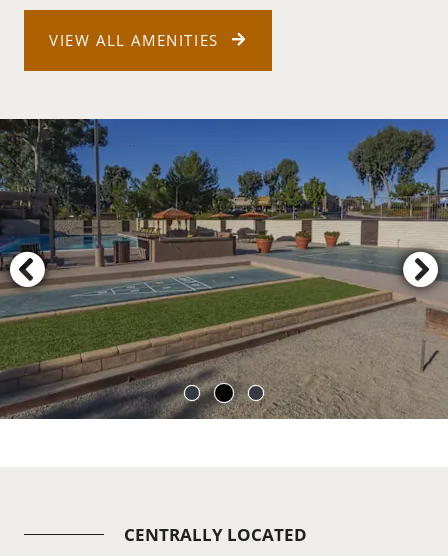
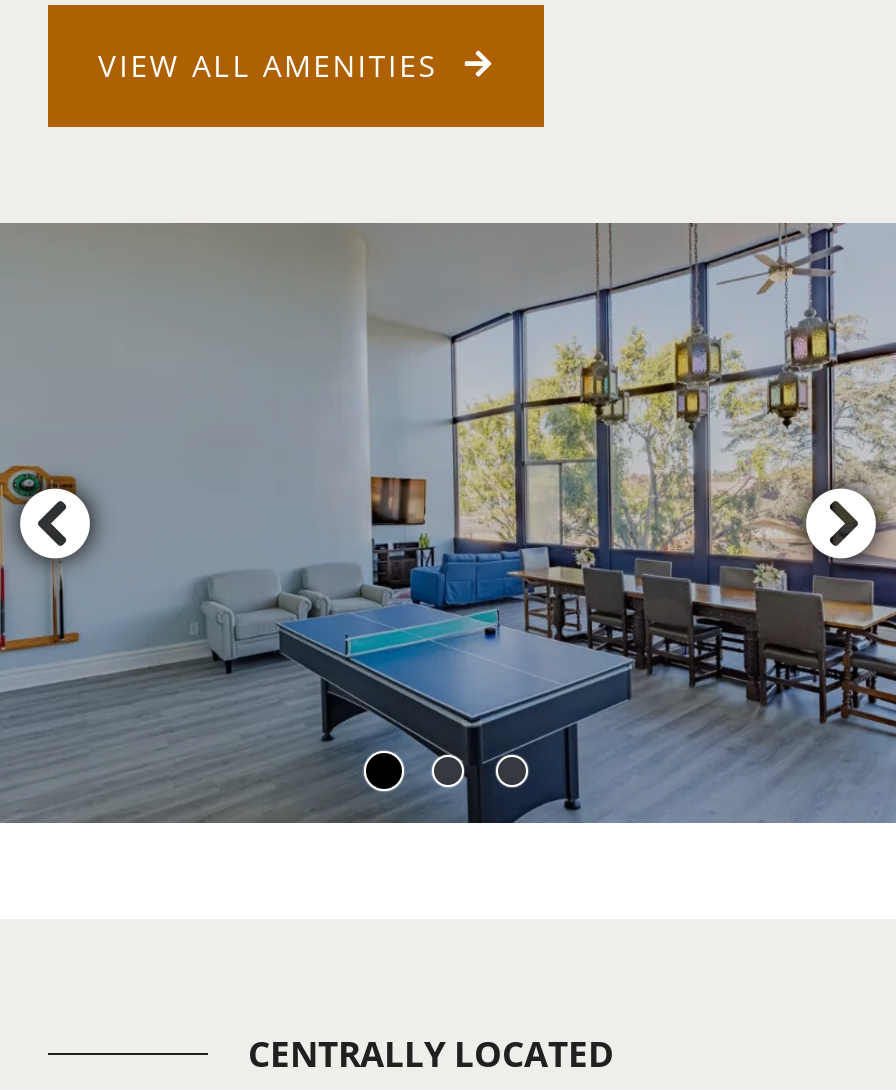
- [image]
+ [image]
